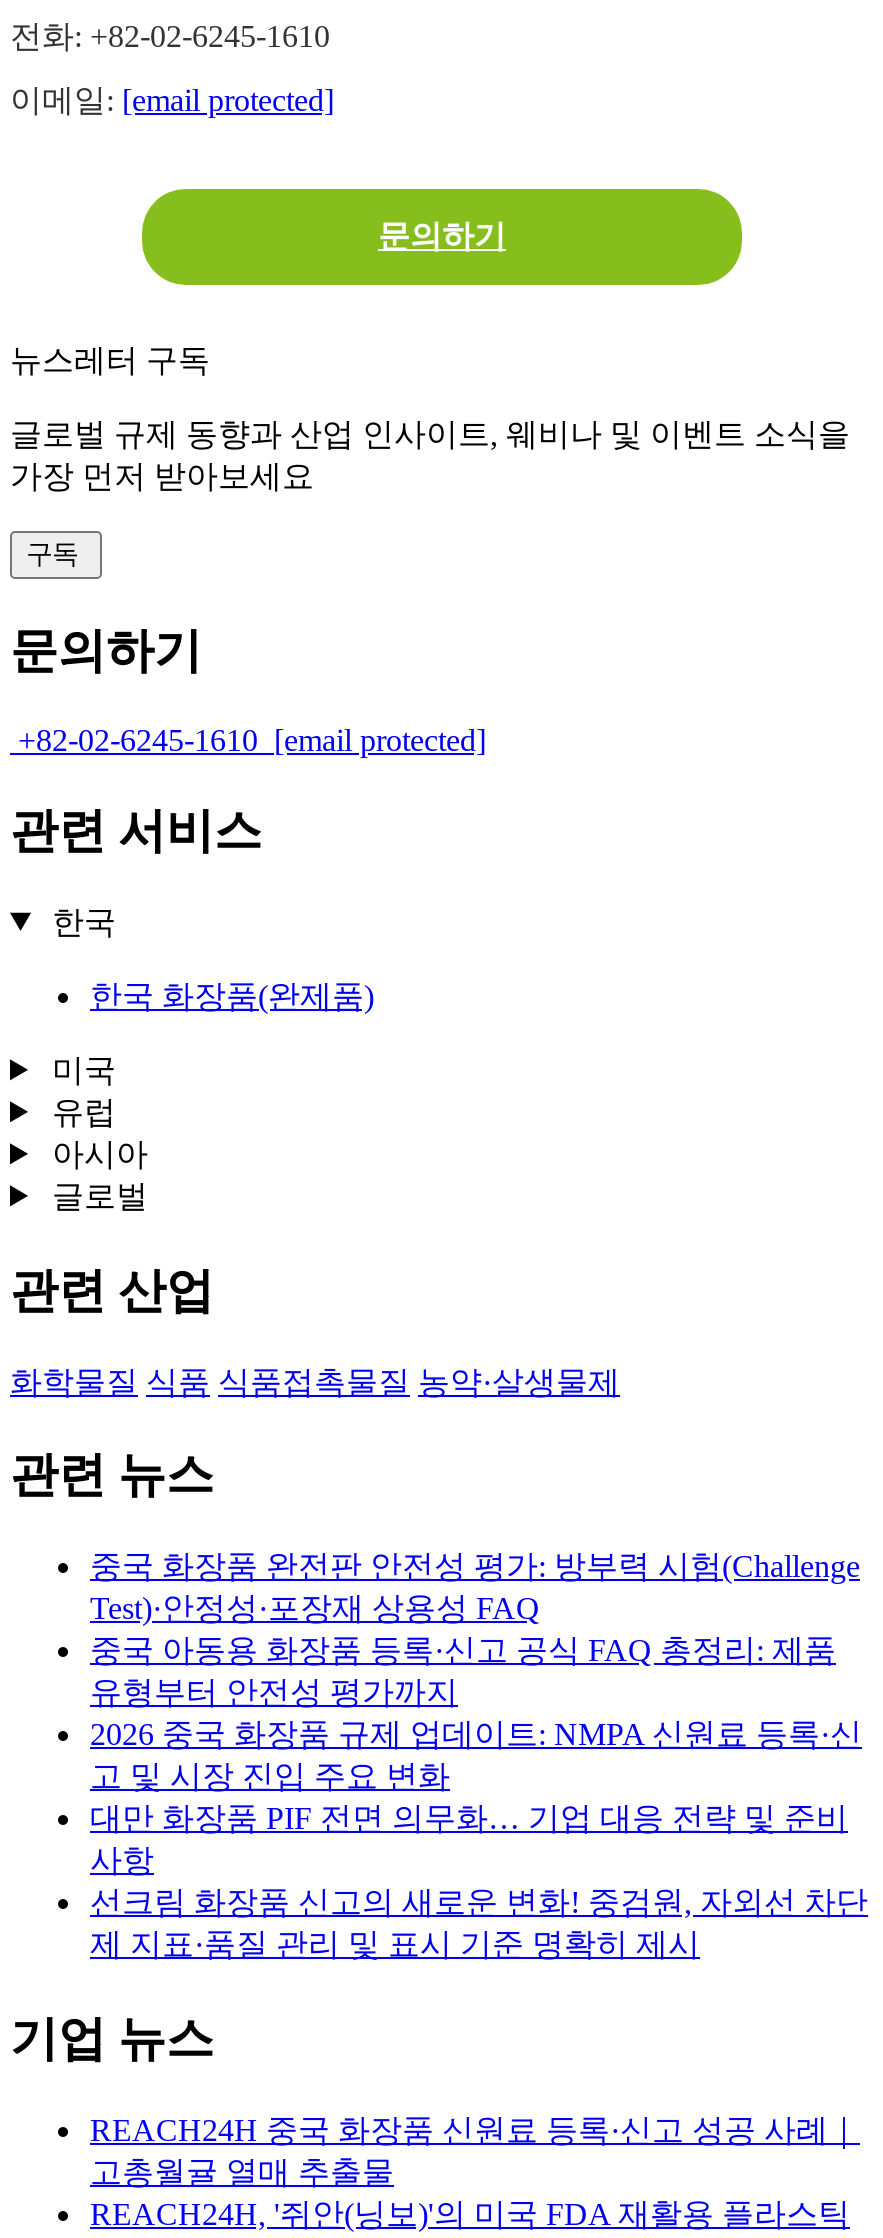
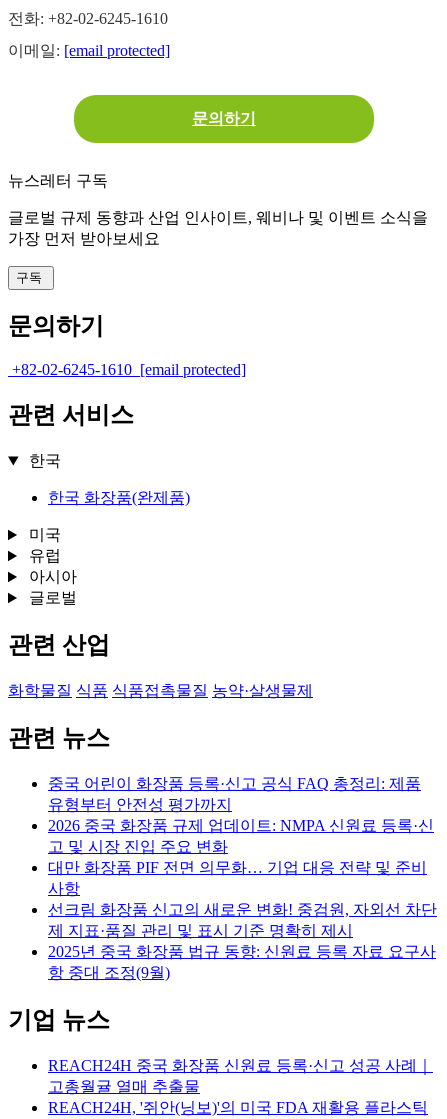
- 중국 화장품 완전판 안전성 평가: 방부력 시험(Challenge
- Test)·안정성·포장재 상용성 FAQ
- 중국 아동용 화장품 등록·신고 공식 FAQ 총정리: 제품
+ 중국 어린이 화장품 등록·신고 공식 FAQ 총정리: 제품

moved up: 유형부터 안전성 평가까지 | 2026 중국 화장품 규제 업데이트: NMPA 신원료 등록·신 | 고 및 시장 진입 주요 변화 | 대만 화장품 PIF 전면 의무화… 기업 대응 전략 및 준비 | 사항 | 선크림 화장품 신고의 새로운 변화! 중검원, 자외선 차단 | 제 지표·품질 관리 및 표시 기준 명확히 제시

+ 2025년 중국 화장품 법규 동향: 신원료 등록 자료 요구사
+ 항 중대 조정(9월)
